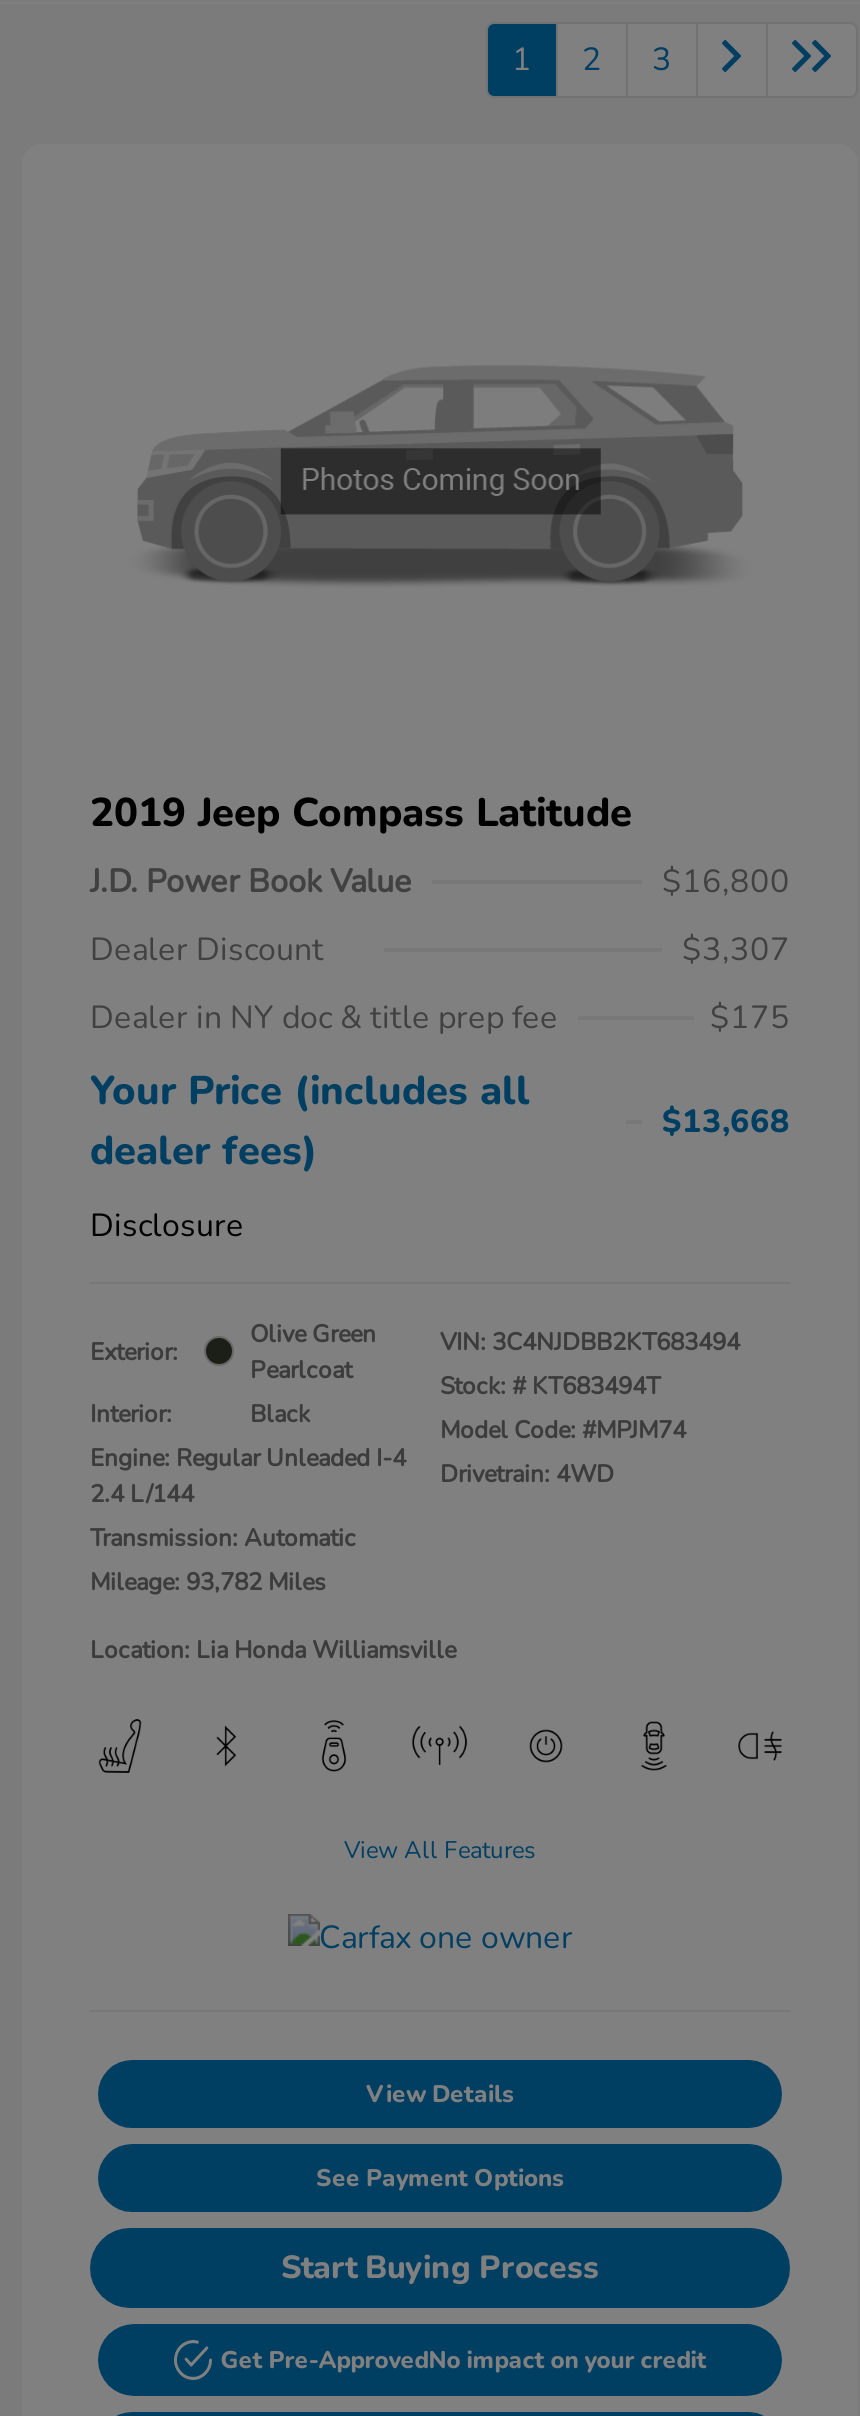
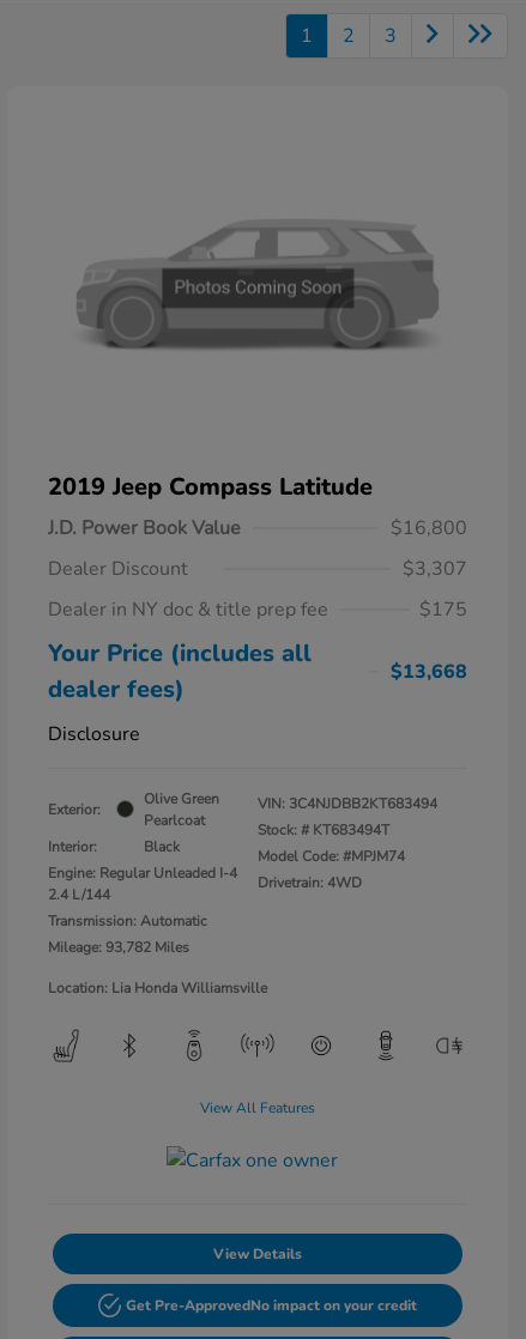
- See Payment Options
- Start Buying Process
